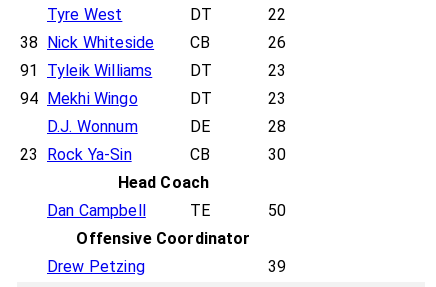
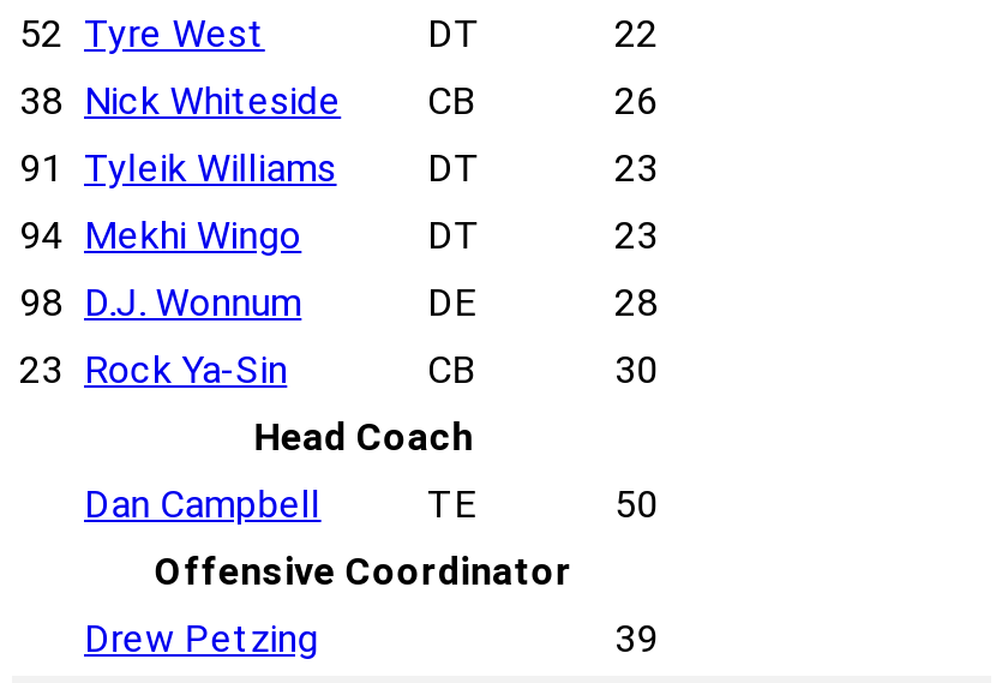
- Tyre West
+ 52 Tyre West

- D.J. Wonnum
+ 98 D.J. Wonnum
